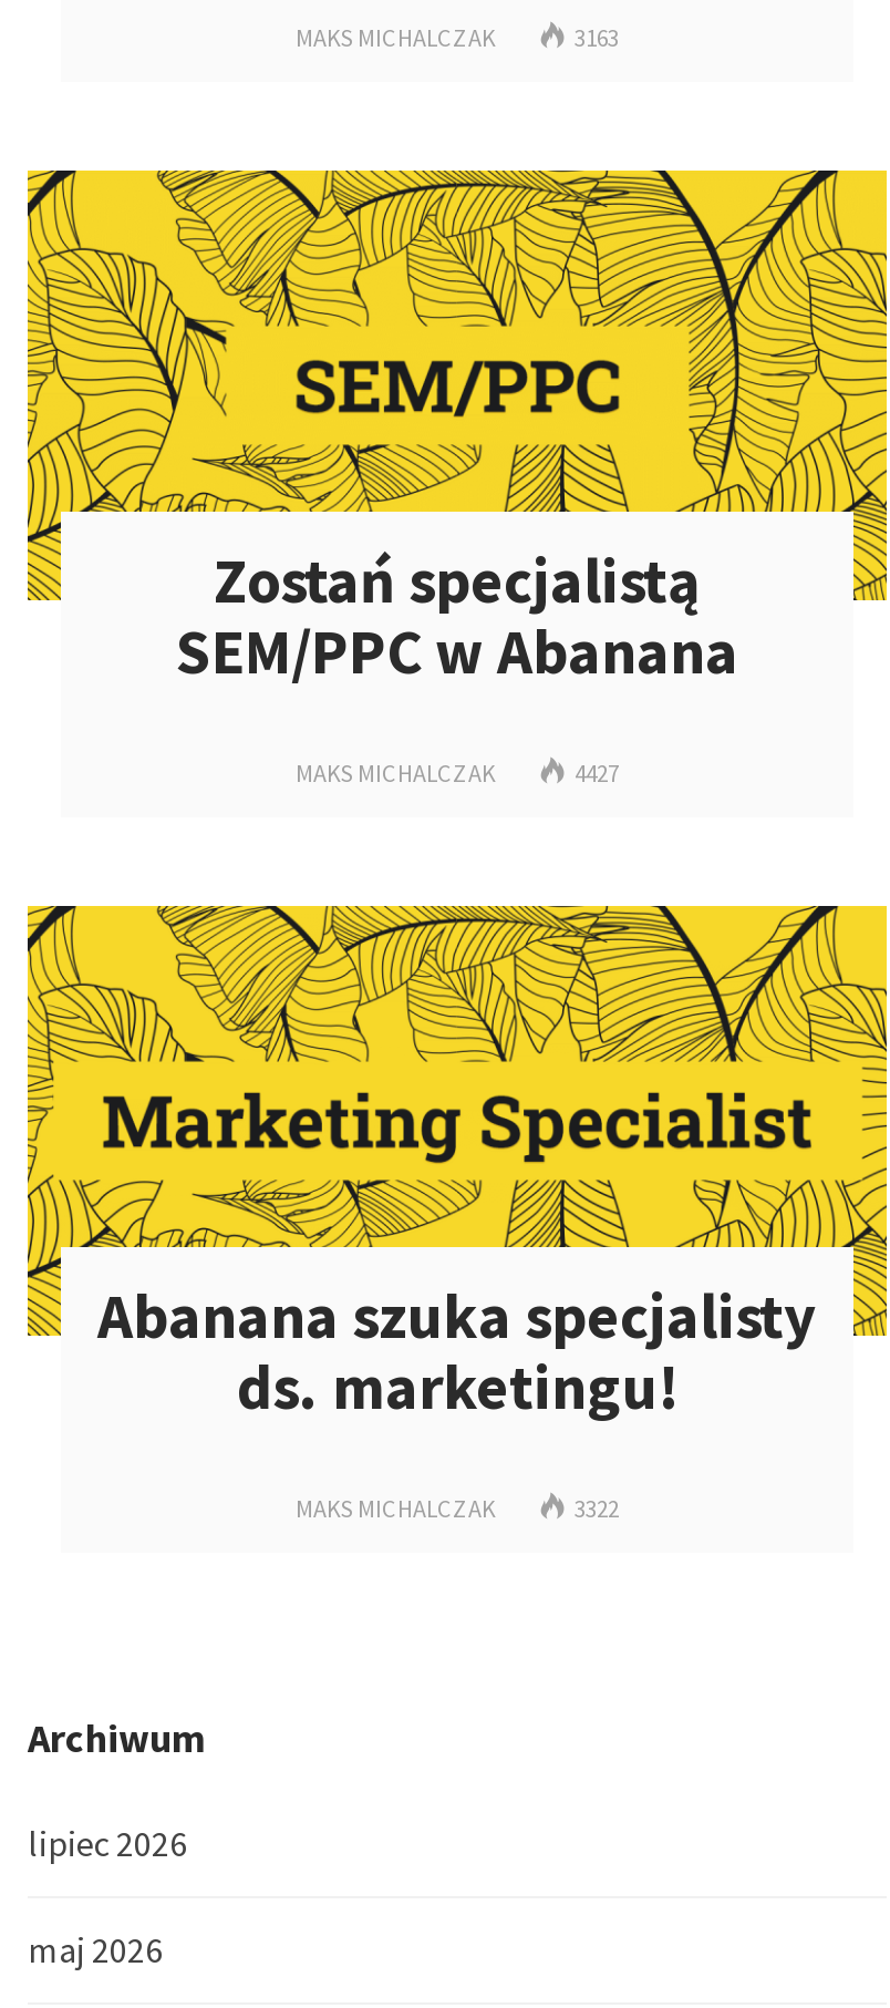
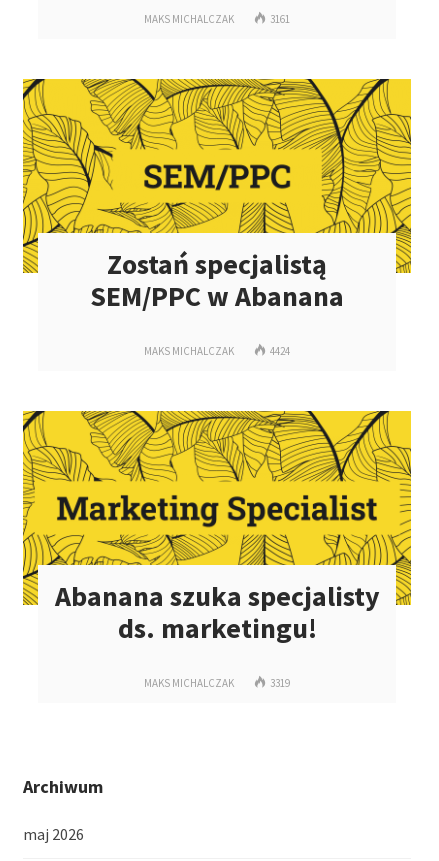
- 3163
+ 3161

- 4427
+ 4424

- 3322
+ 3319

- lipiec 2026
